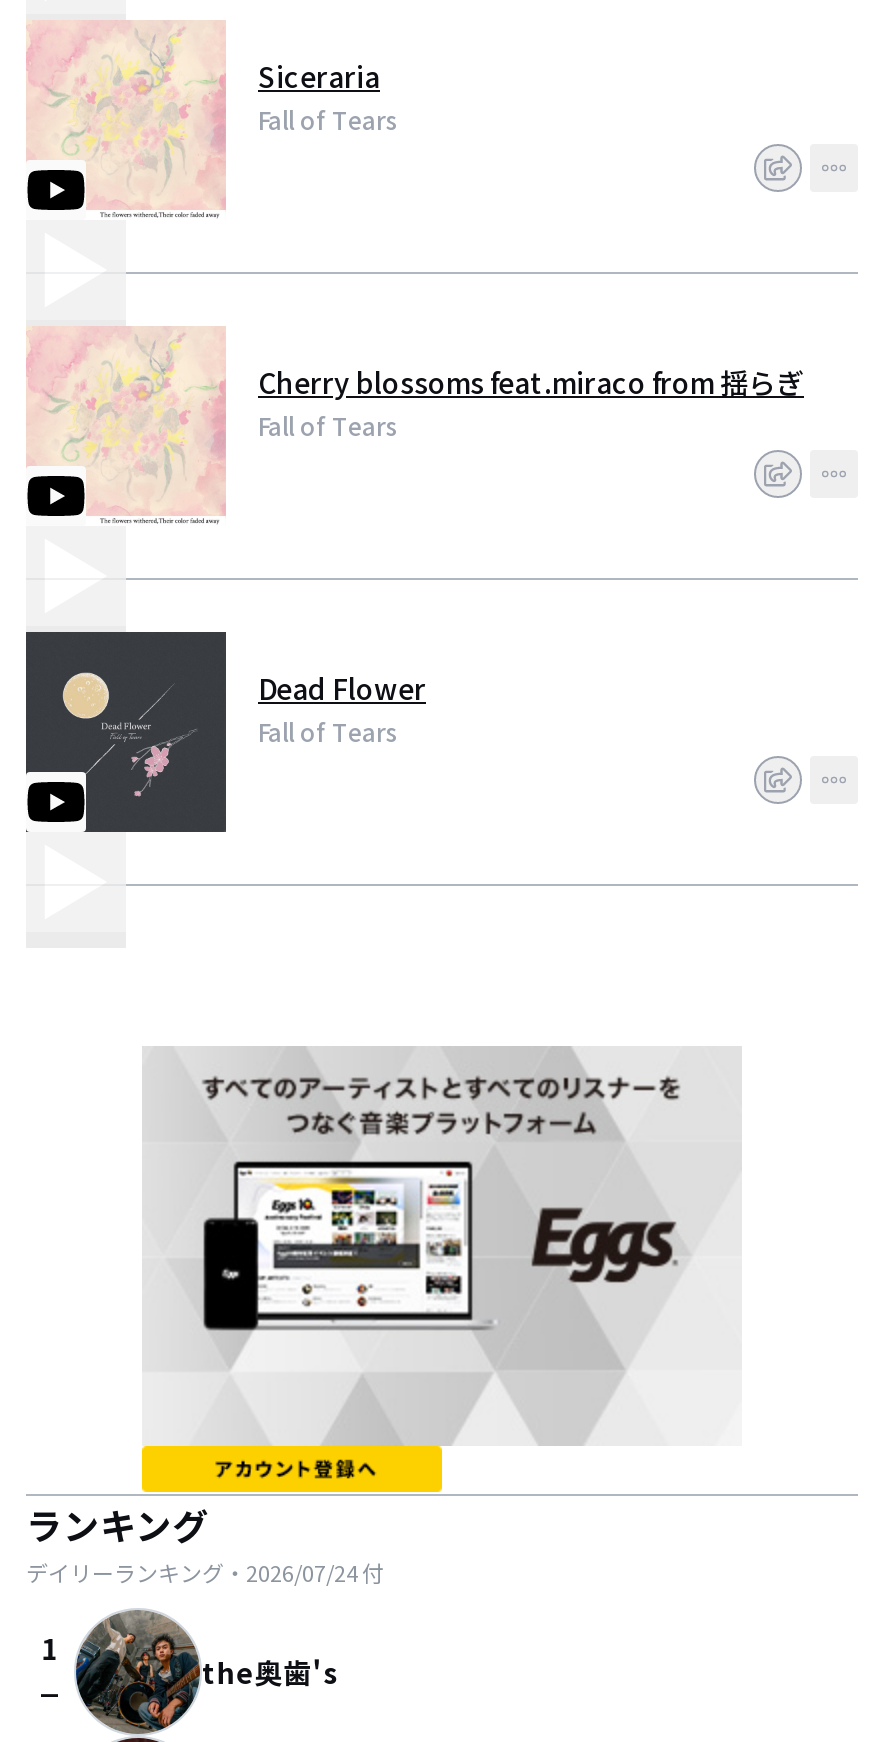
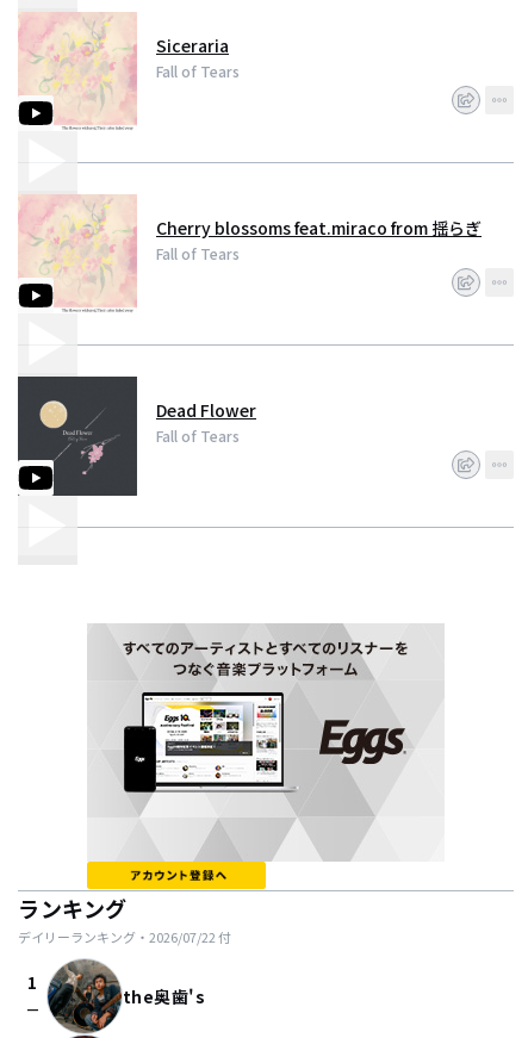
- デイリーランキング・2026/07/24付
+ デイリーランキング・2026/07/22付
